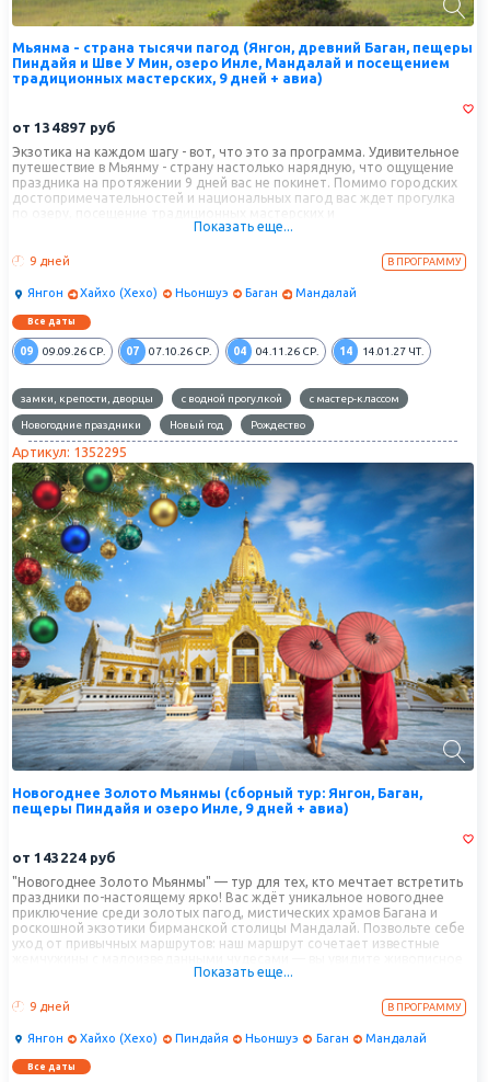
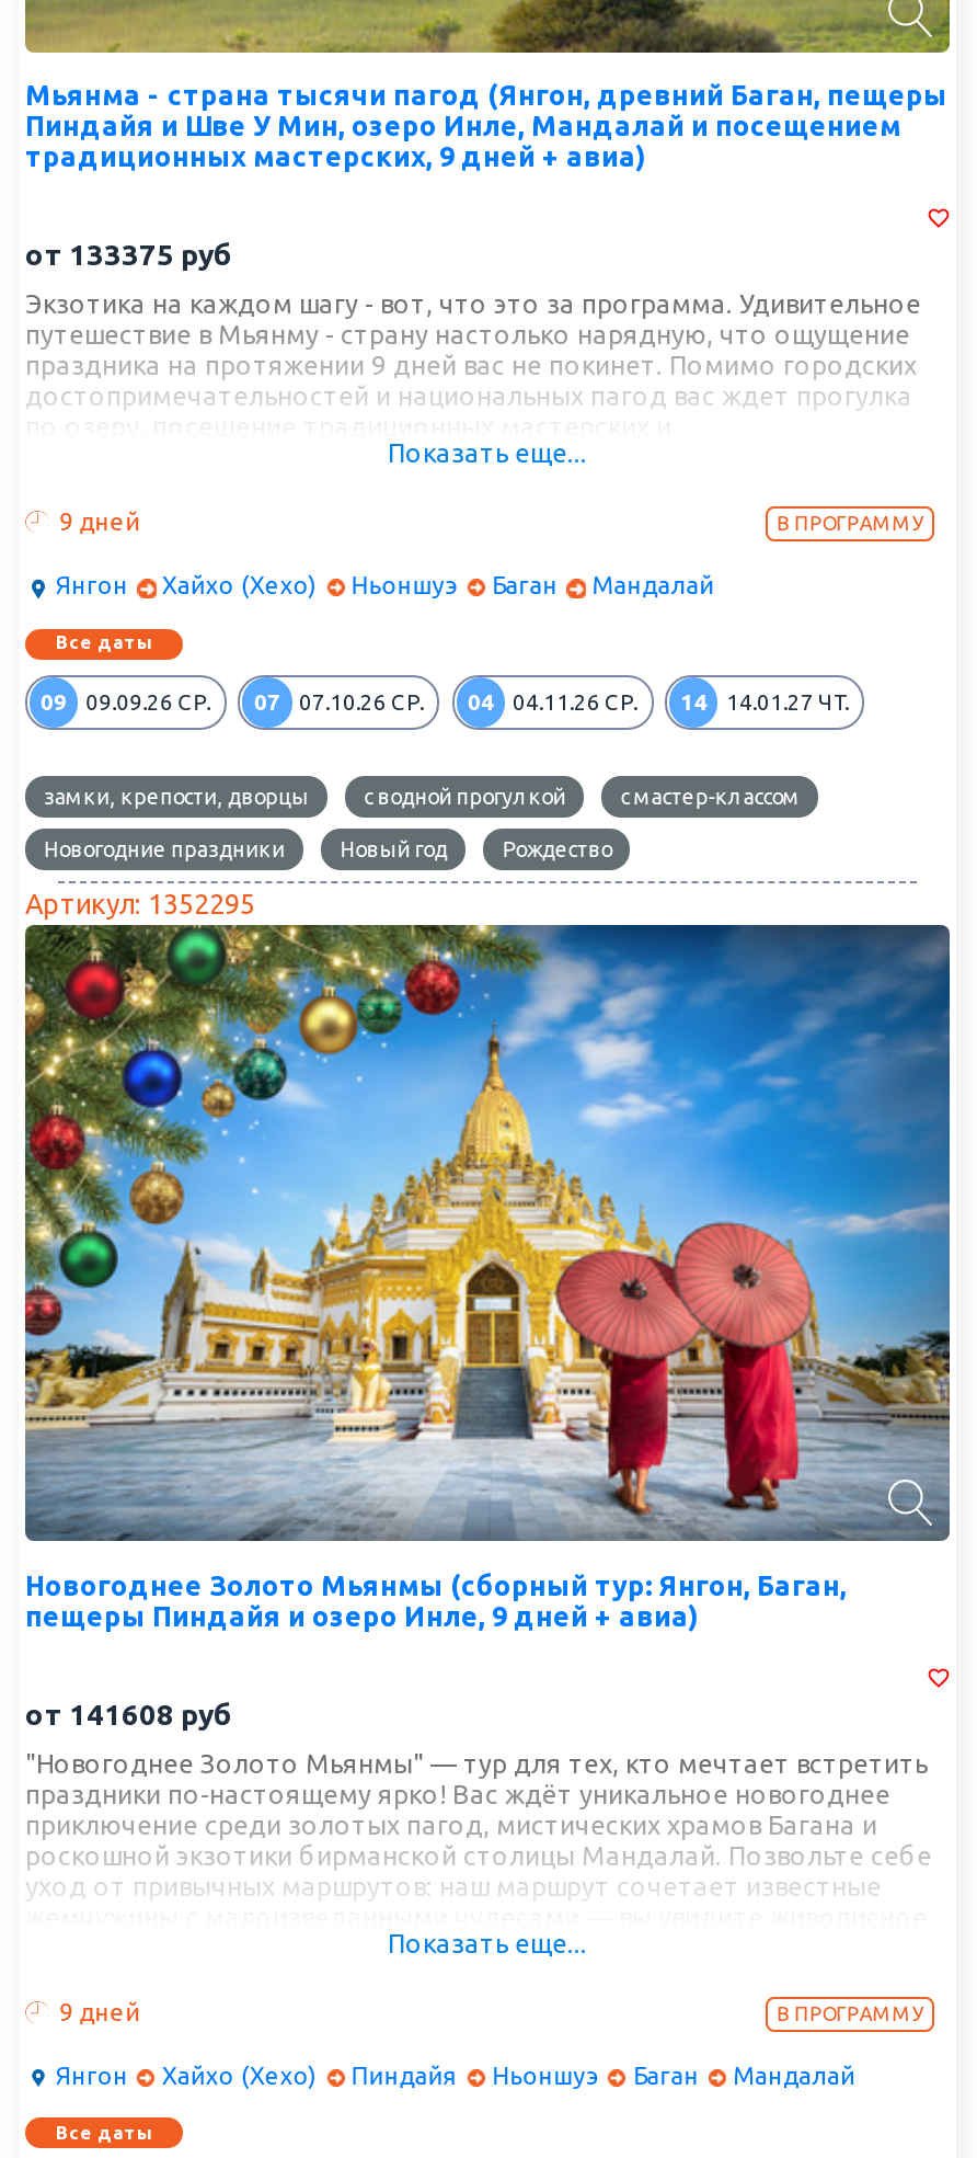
- от 134897 руб
+ от 133375 руб

- от 143224 руб
+ от 141608 руб
